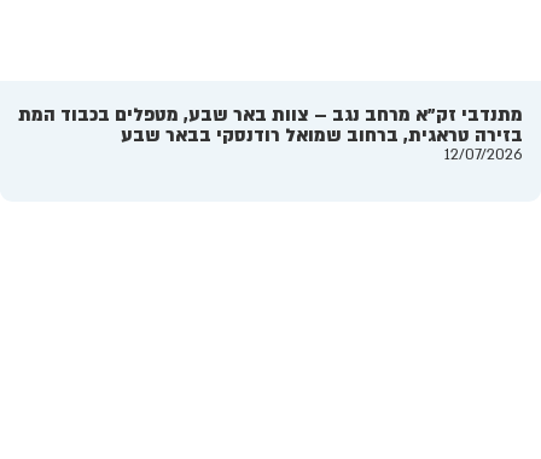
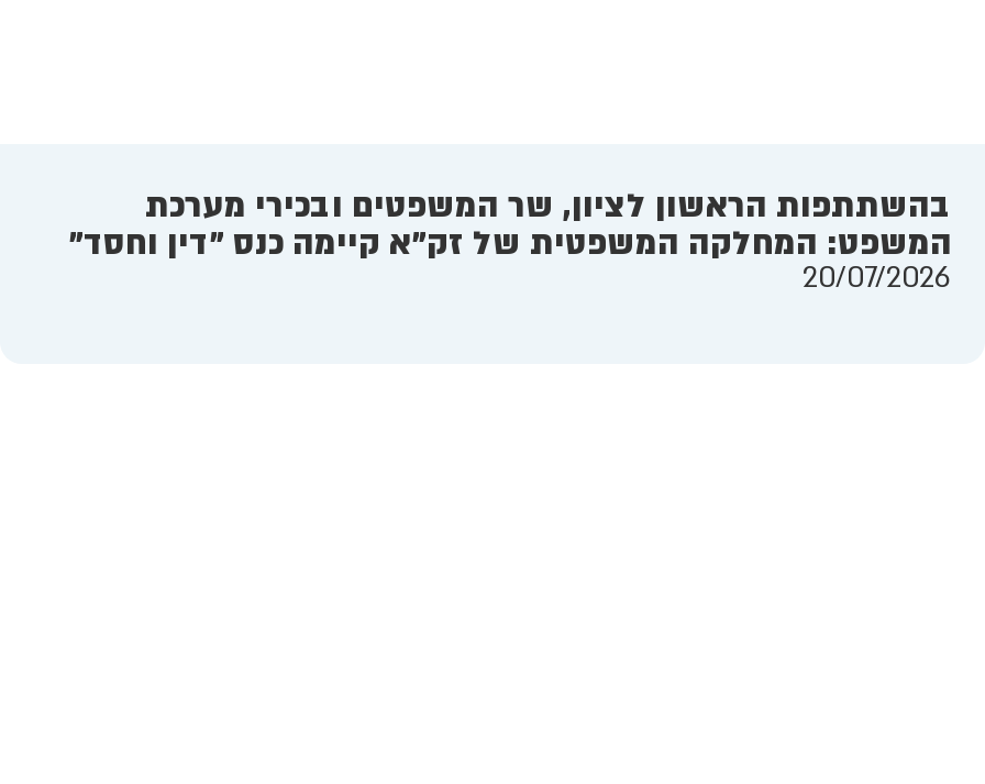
- מתנדבי זק"א מרחב נגב – צוות באר שבע, מטפלים בכבוד המת
- בזירה טראגית, ברחוב שמואל רודנסקי בבאר שבע
- 12/07/2026
+ בהשתתפות הראשון לציון, שר המשפטים ובכירי מערכת
+ המשפט: המחלקה המשפטית של זק"א קיימה כנס "דין וחסד"
+ 20/07/2026
